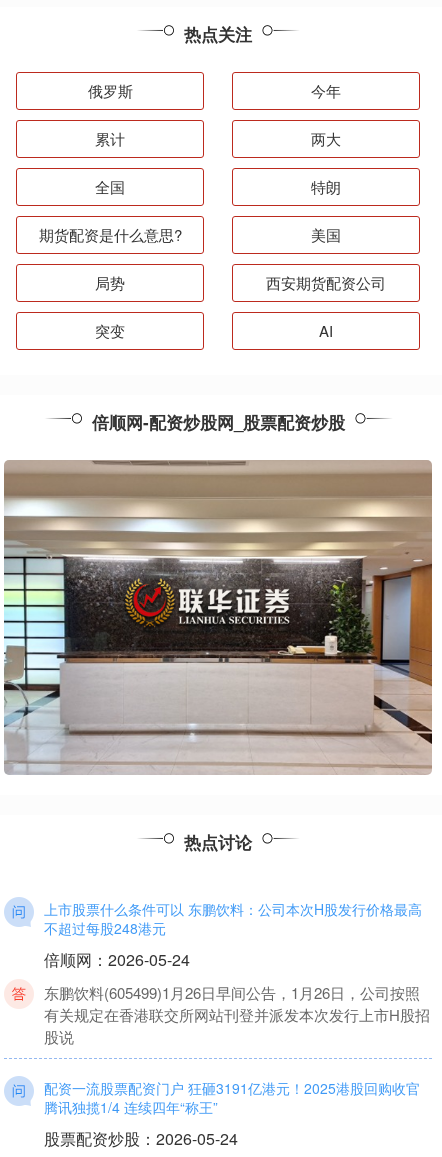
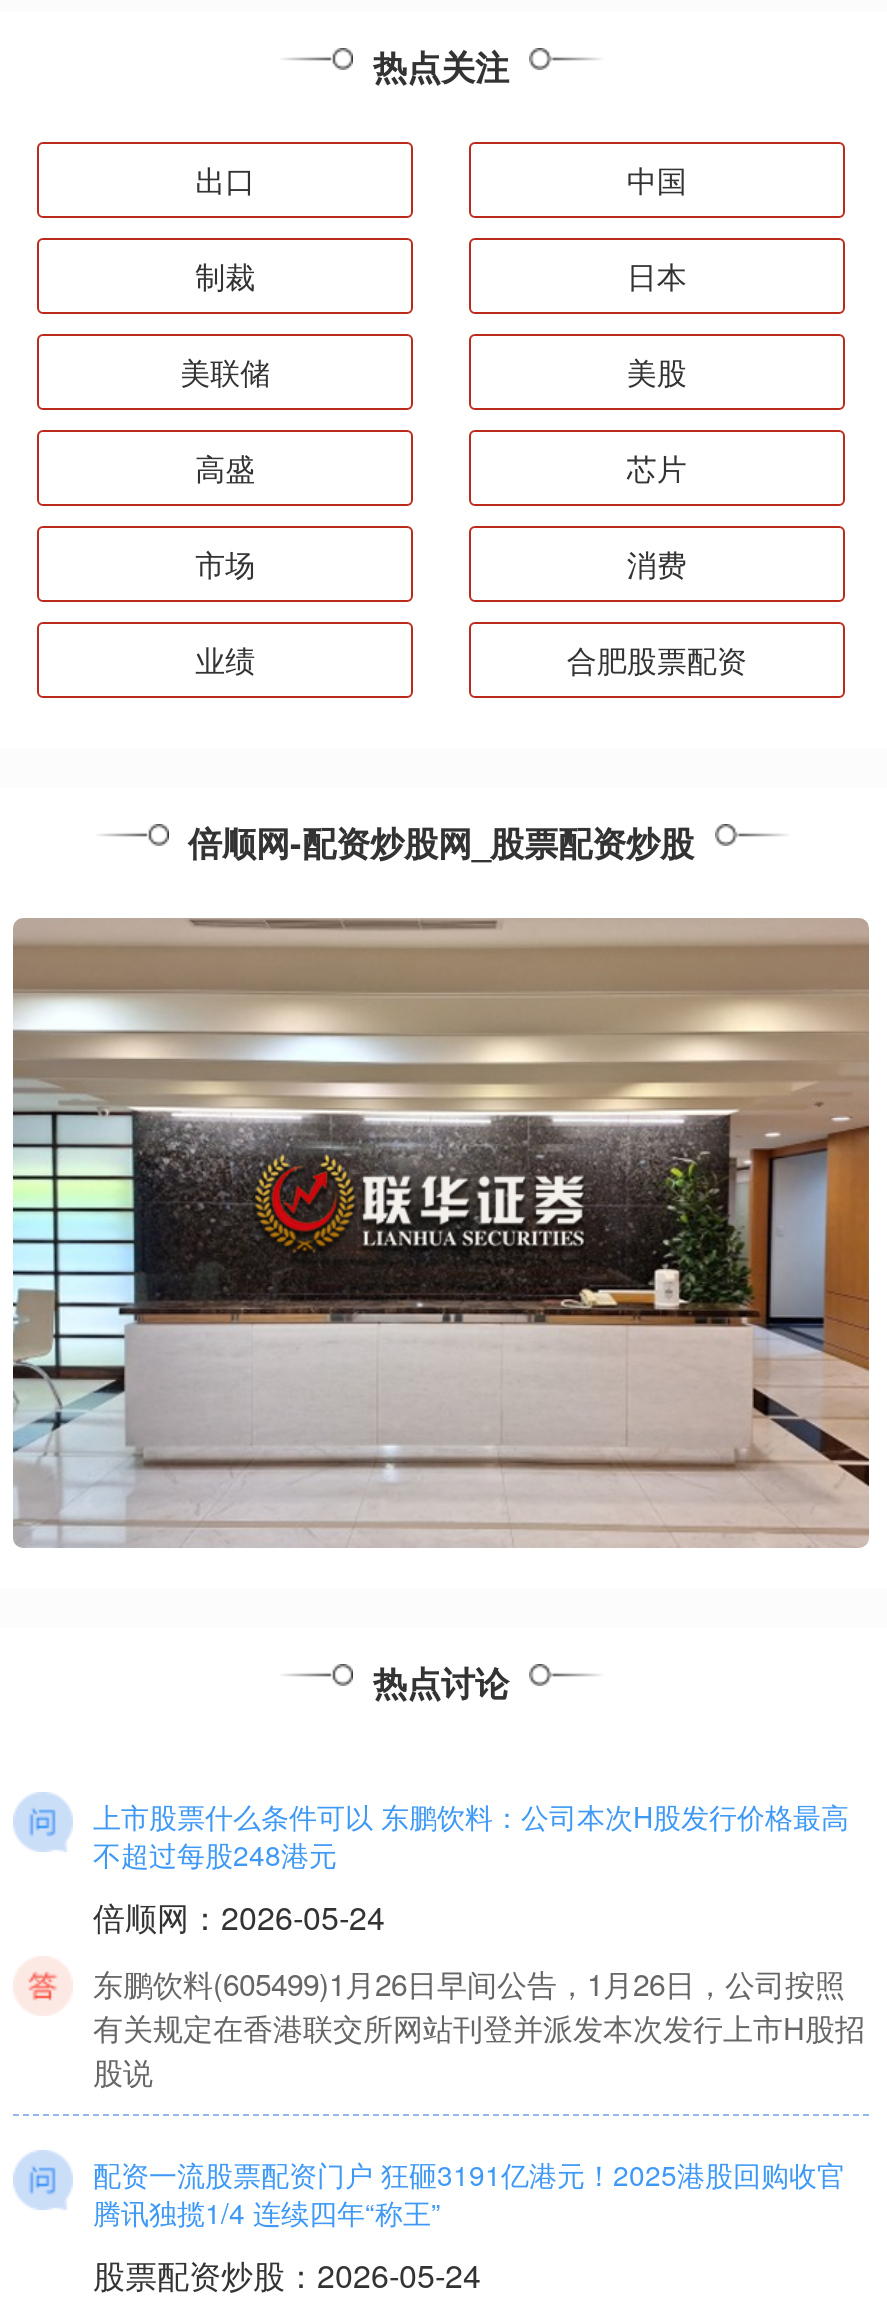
- 俄罗斯
- 今年
+ 出口
+ 中国

- 累计
- 两大
+ 制裁
+ 日本

- 全国
- 特朗
+ 美联储
+ 美股

- 期货配资是什么意思?
- 美国
+ 高盛
+ 芯片

- 局势
- 西安期货配资公司
+ 市场
+ 消费

- 突变
- AI
+ 业绩
+ 合肥股票配资
